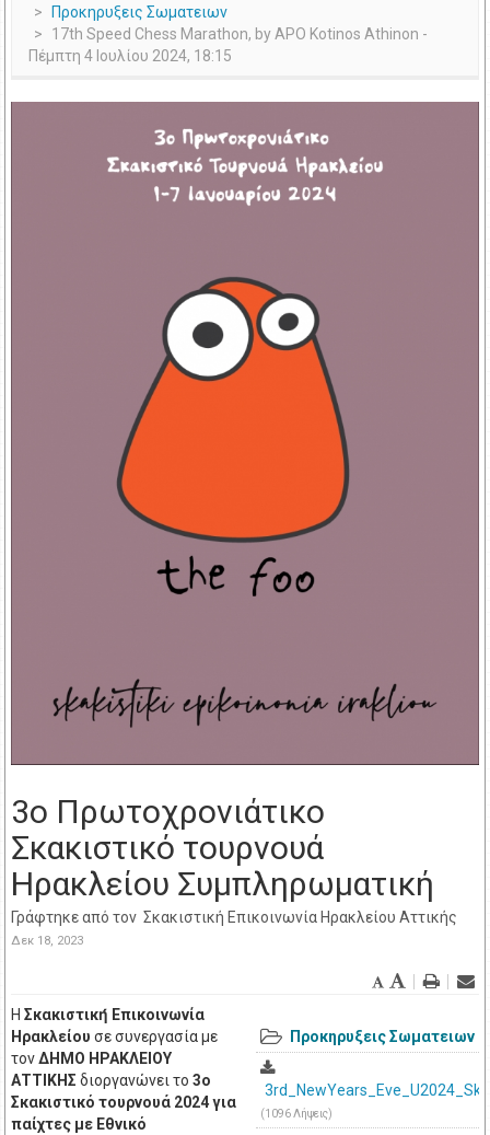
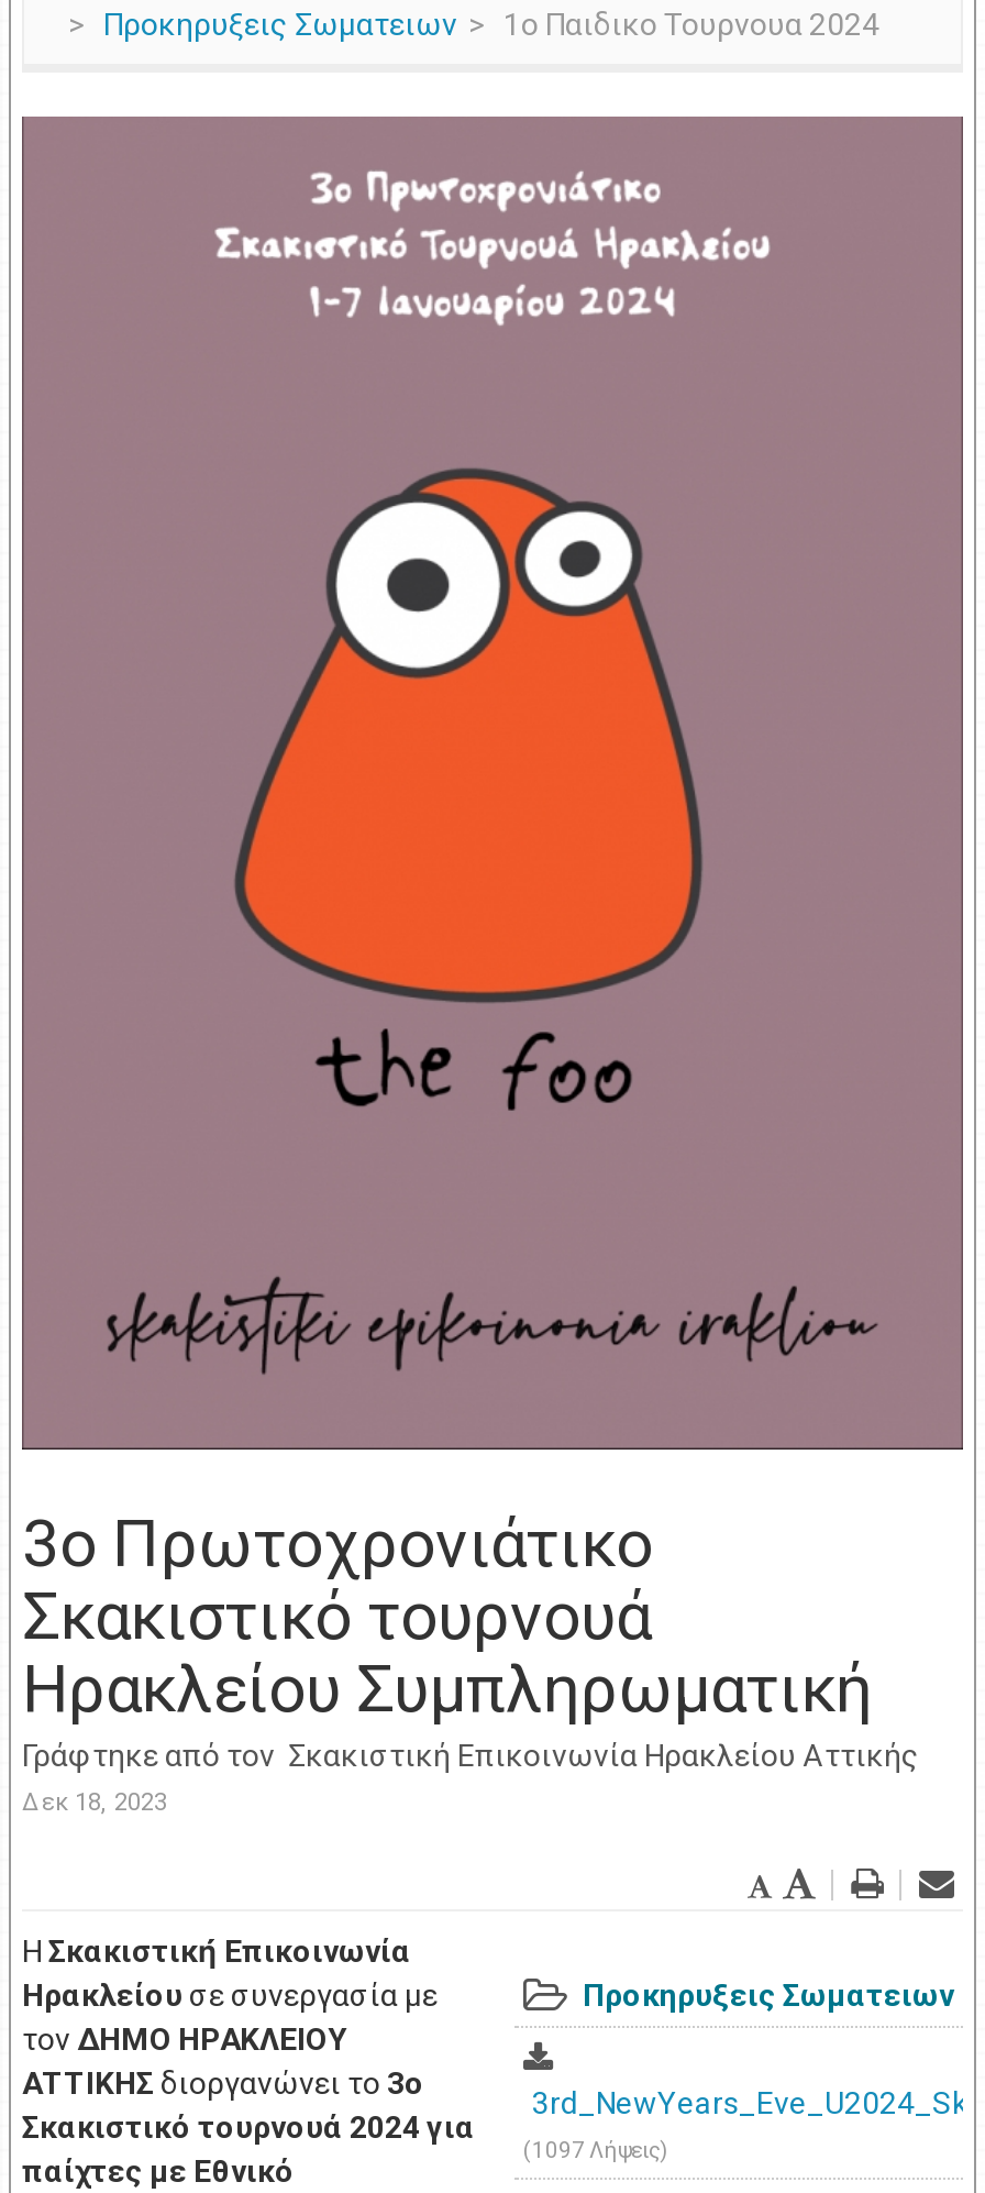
- 17th Speed Chess Marathon, by APO Kotinos Athinon -
- Πέμπτη 4 Ιουλίου 2024, 18:15
+ 1ο Παιδικο Τουρνουα 2024

- (1096 Λήψεις)
+ (1097 Λήψεις)
